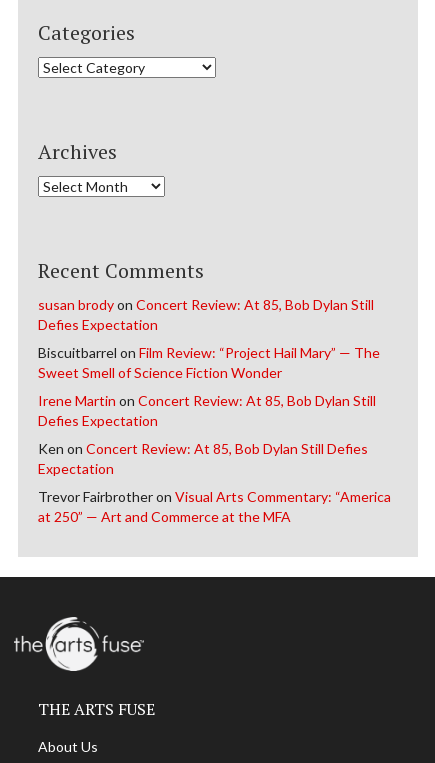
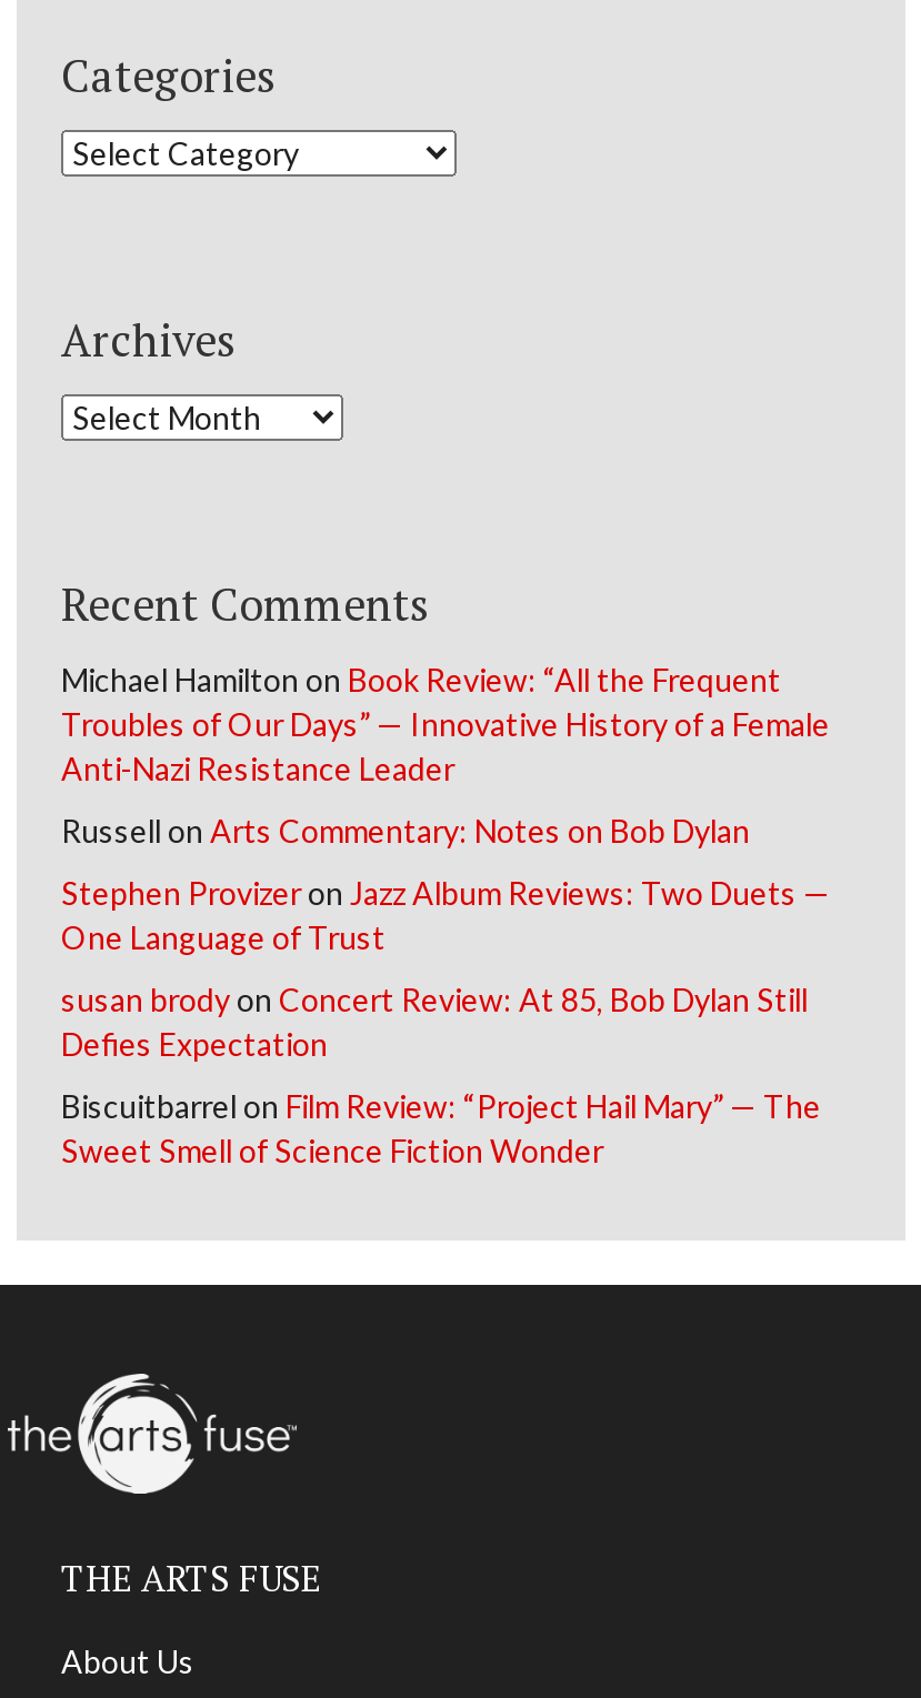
+ Michael Hamilton on Book Review: “All the Frequent
+ Troubles of Our Days” — Innovative History of a Female
+ Anti-Nazi Resistance Leader
+ Russell on Arts Commentary: Notes on Bob Dylan
+ Stephen Provizer on Jazz Album Reviews: Two Duets —
+ One Language of Trust

moved down: susan brody on Concert Review: At 85, Bob Dylan Still | Defies Expectation | Biscuitbarrel on Film Review: “Project Hail Mary” — The | Sweet Smell of Science Fiction Wonder

- Irene Martin on Concert Review: At 85, Bob Dylan Still
- Defies Expectation
- Ken on Concert Review: At 85, Bob Dylan Still Defies
- Expectation
- Trevor Fairbrother on Visual Arts Commentary: “America
- at 250” — Art and Commerce at the MFA
